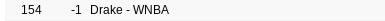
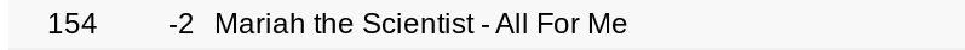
- -1 Drake - WNBA
+ -2 Mariah the Scientist - All For Me
